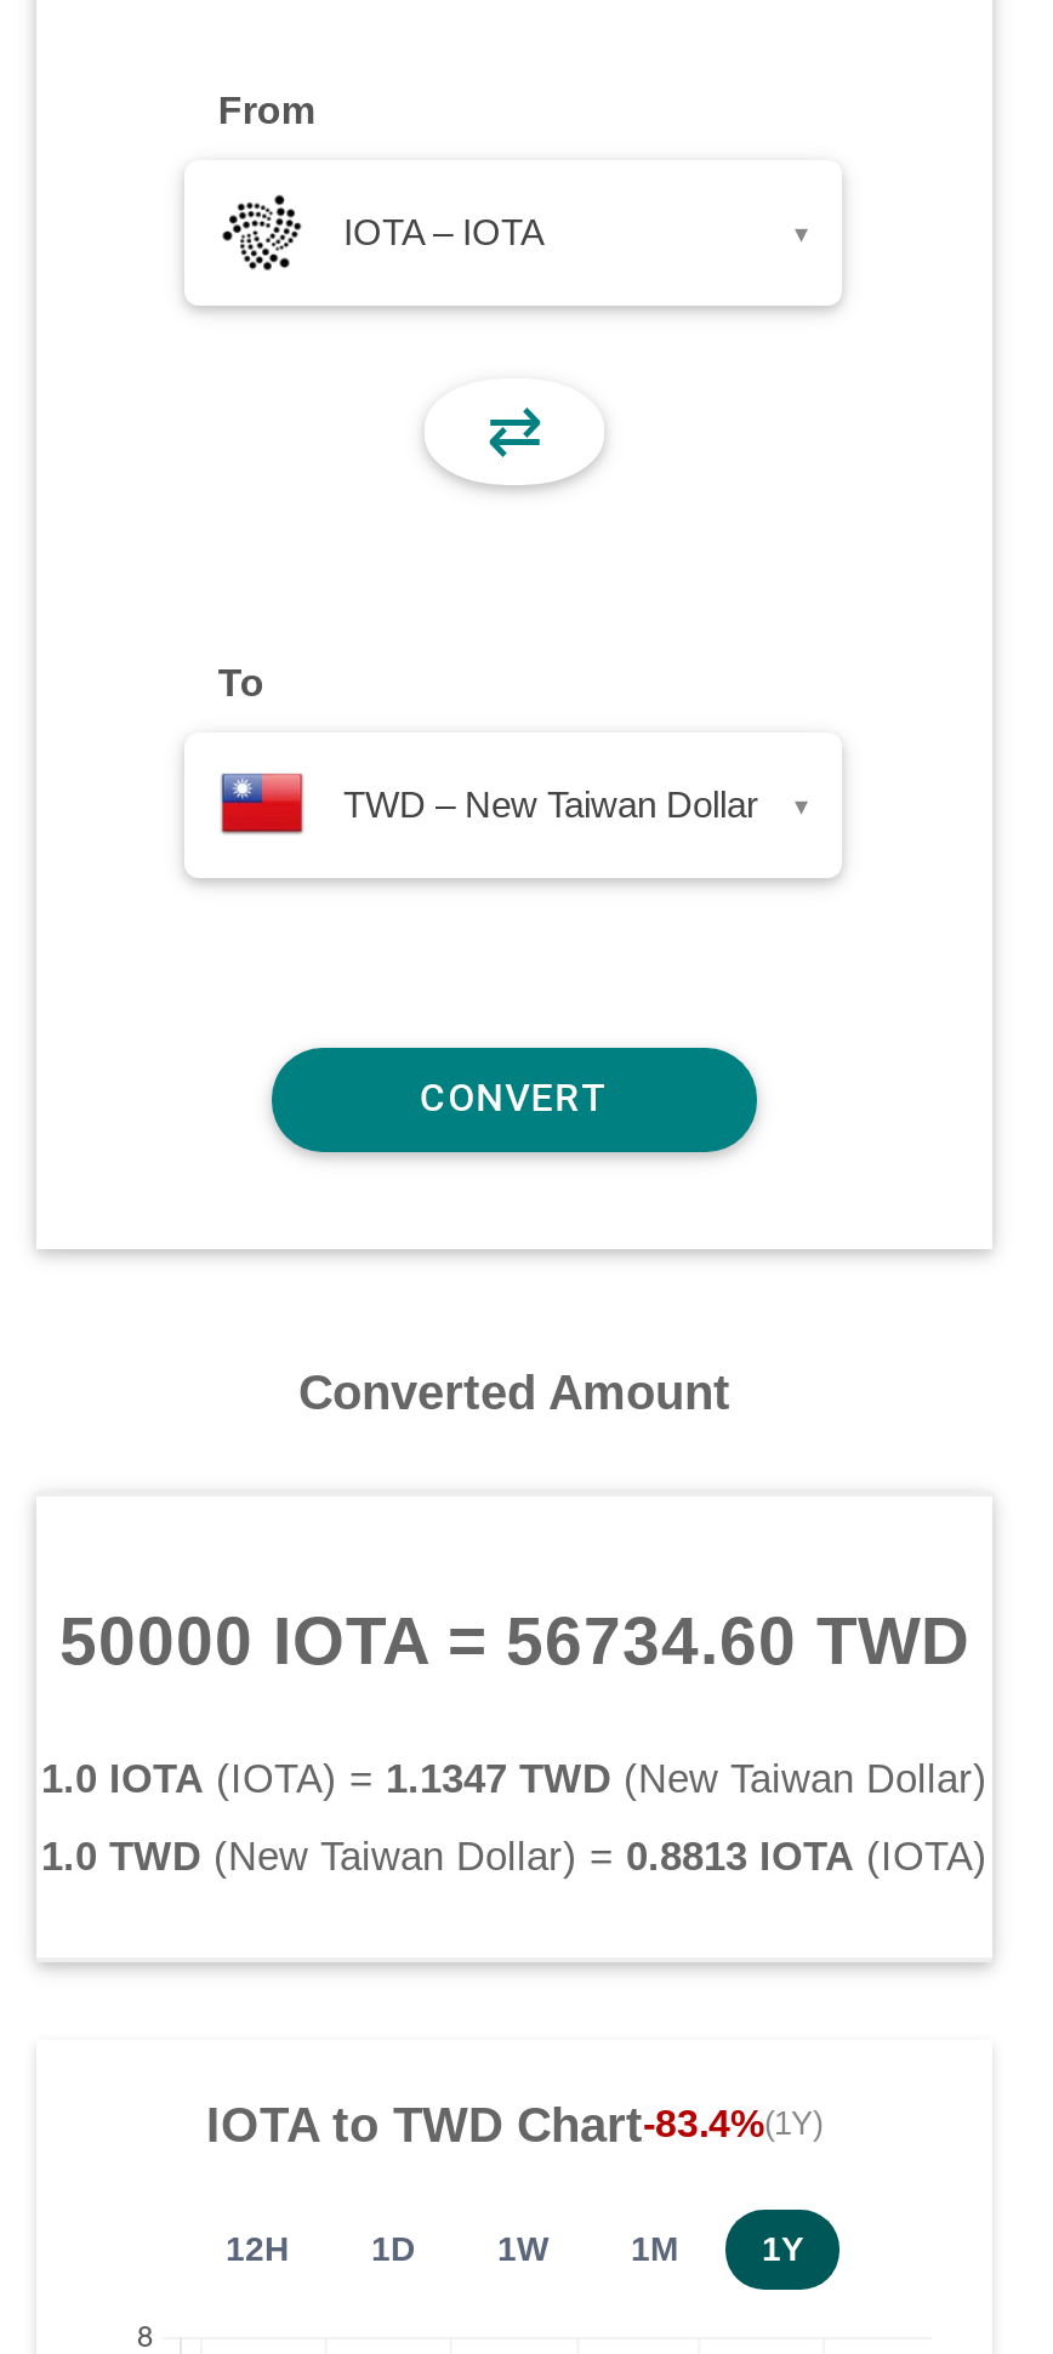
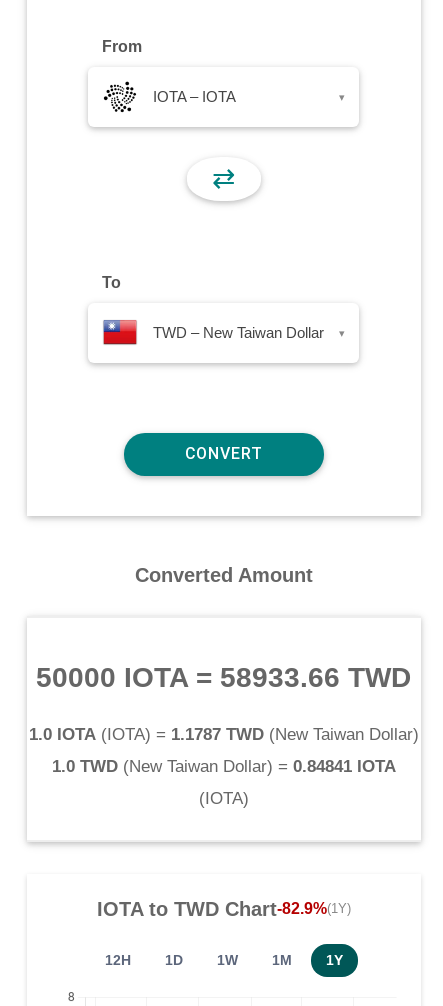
- 50000 IOTA = 56734.60 TWD
- 1.0 IOTA (IOTA) = 1.1347 TWD (New Taiwan Dollar)
- 1.0 TWD (New Taiwan Dollar) = 0.8813 IOTA (IOTA)
+ 50000 IOTA = 58933.66 TWD
+ 1.0 IOTA (IOTA) = 1.1787 TWD (New Taiwan Dollar)
+ 1.0 TWD (New Taiwan Dollar) = 0.84841 IOTA
+ (IOTA)

- IOTA to TWD Chart-83.4%(1Y)
+ IOTA to TWD Chart-82.9%(1Y)
